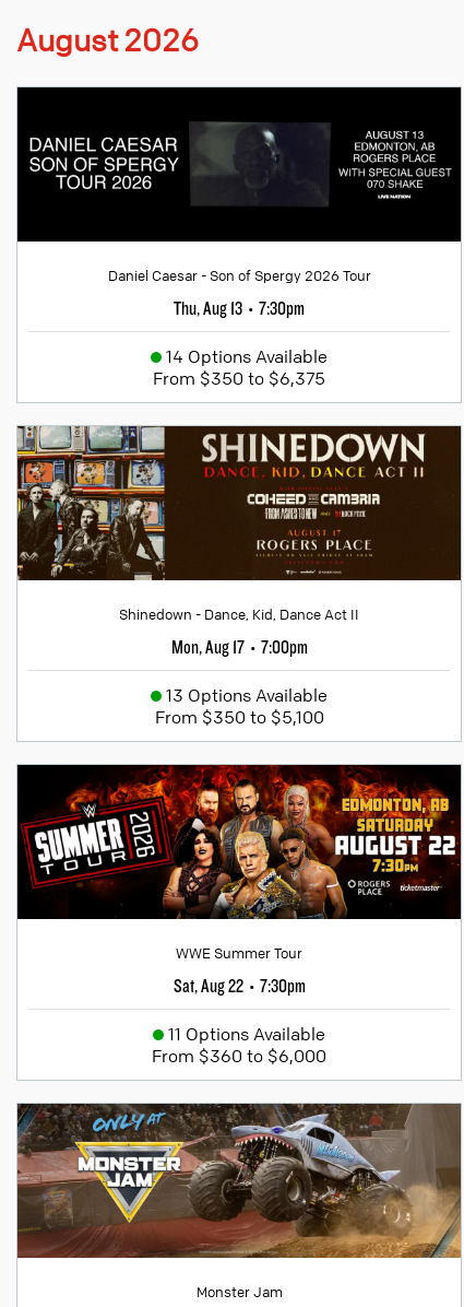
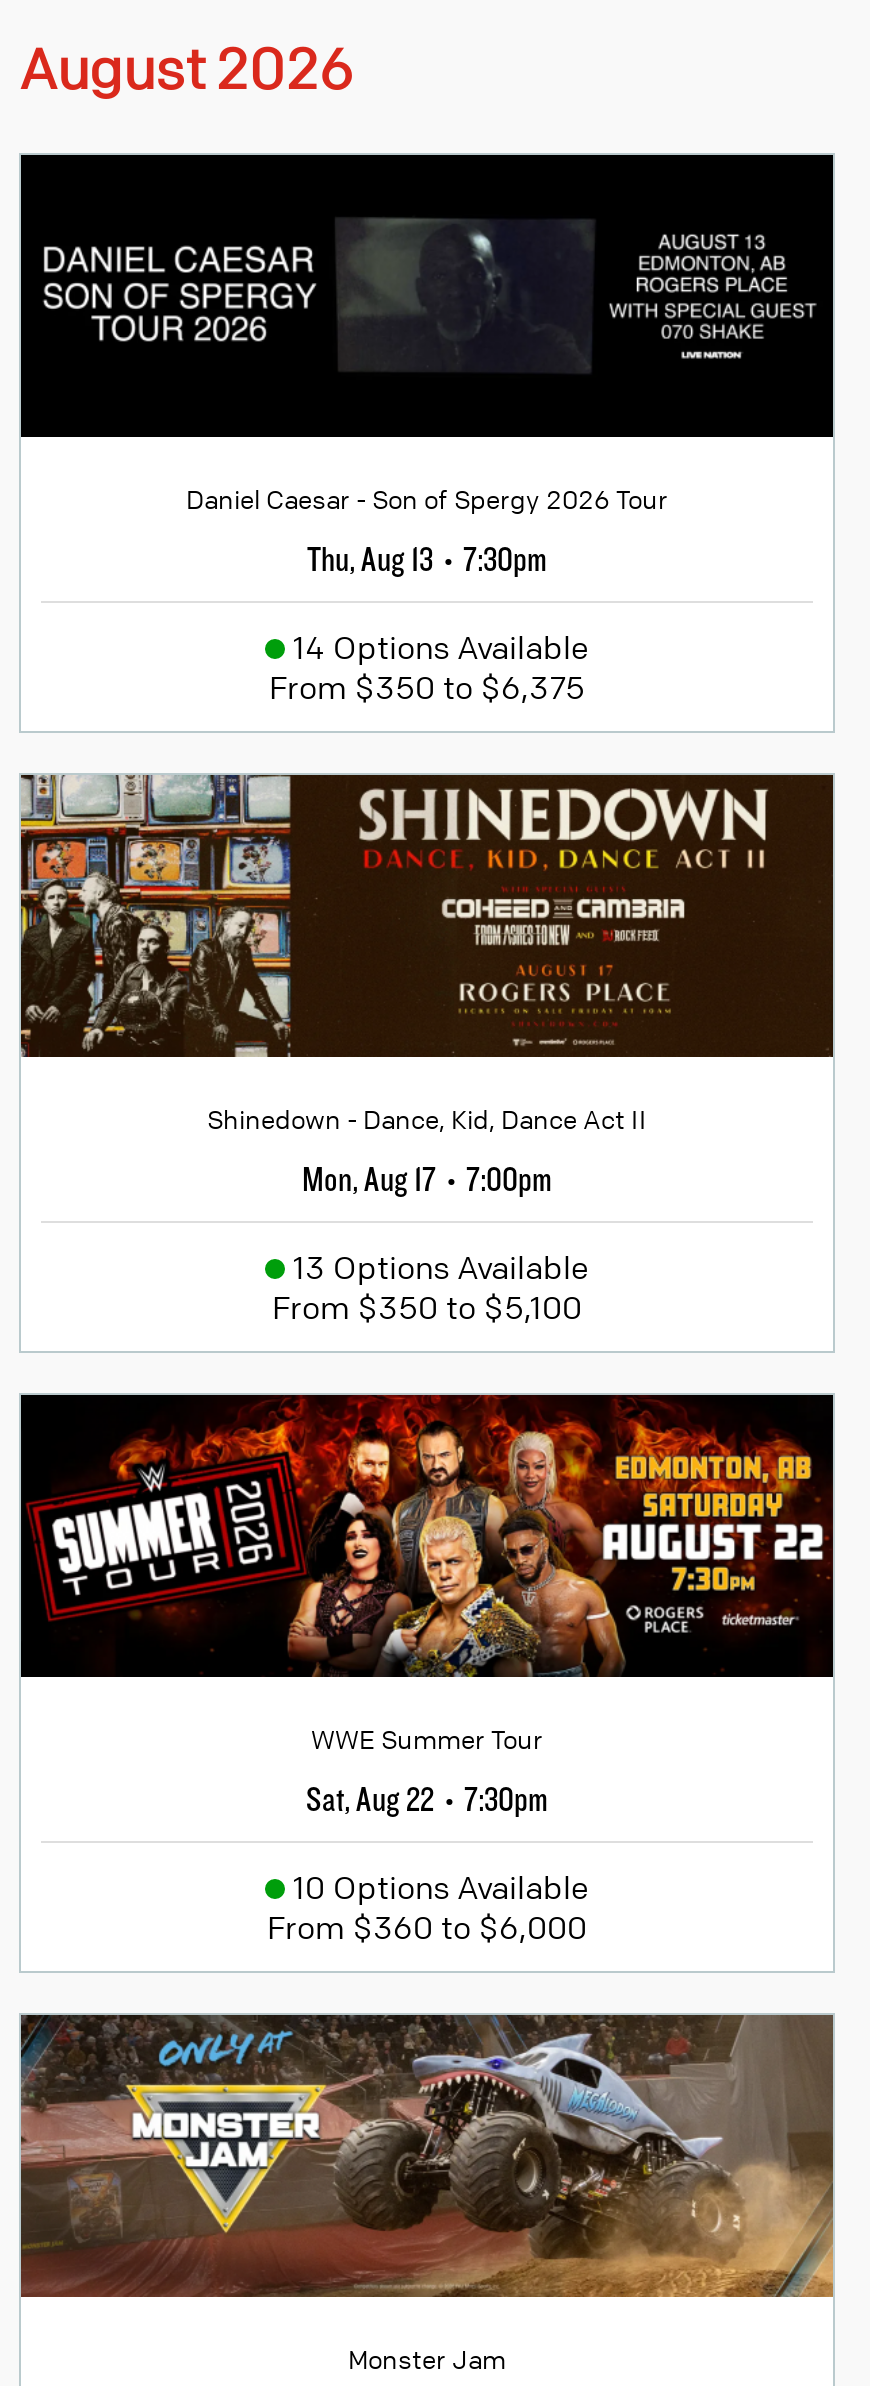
- 11 Options Available
+ 10 Options Available
